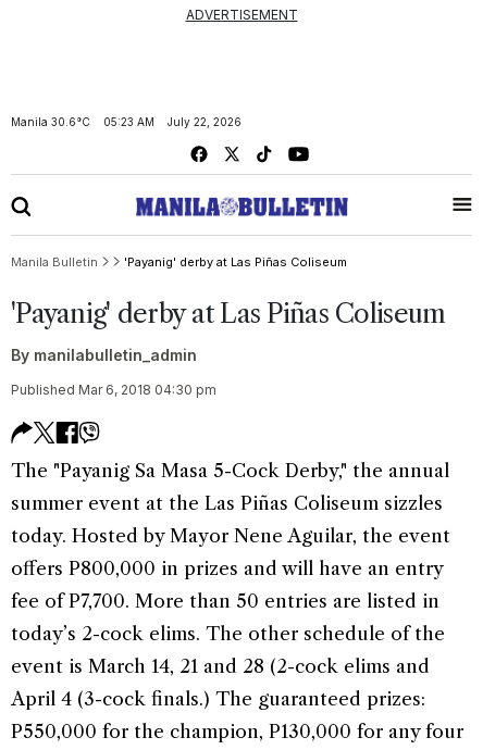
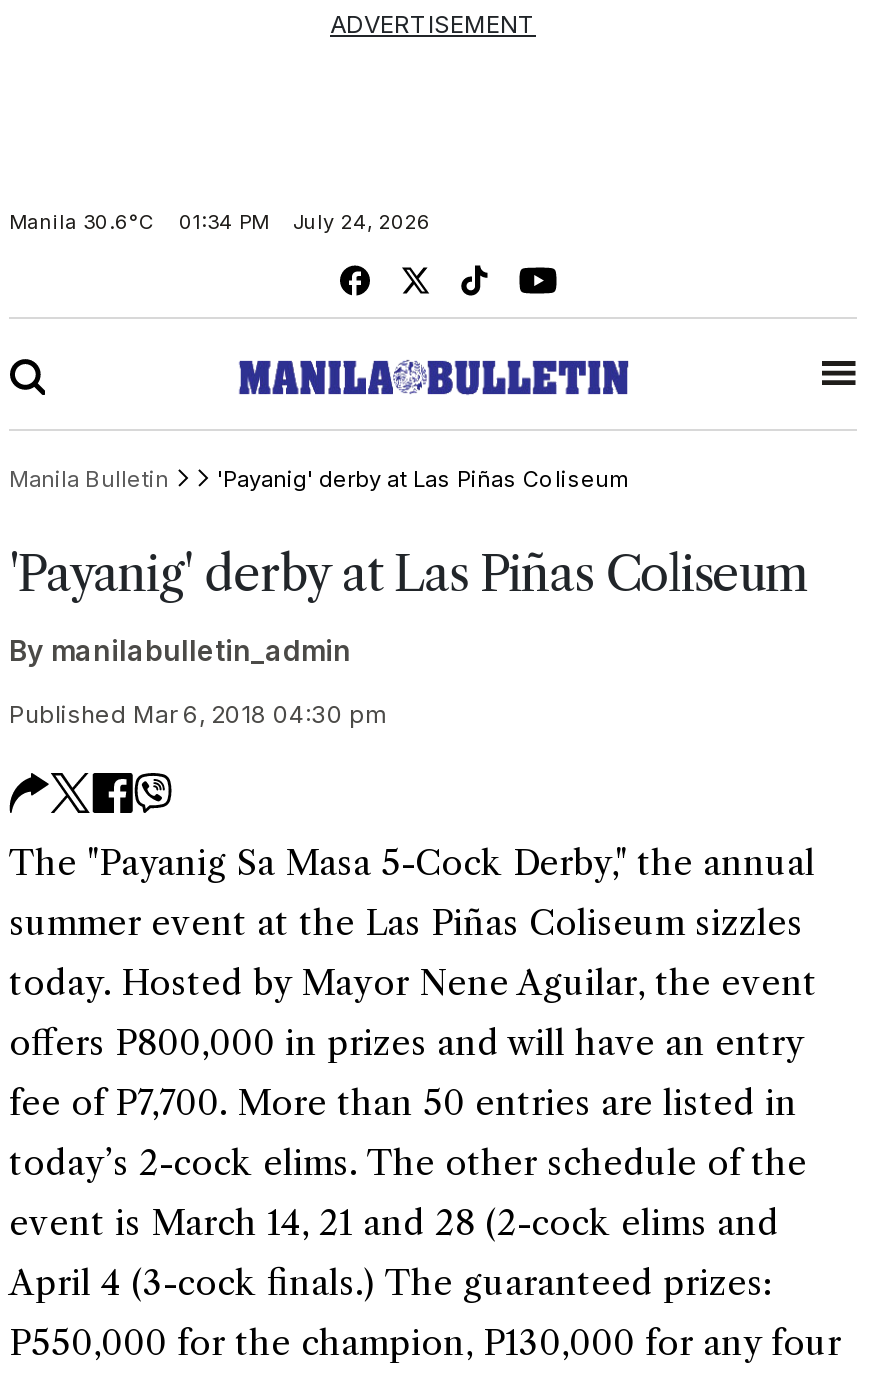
- 05:23 AM
- July 22, 2026
+ 01:34 PM
+ July 24, 2026
